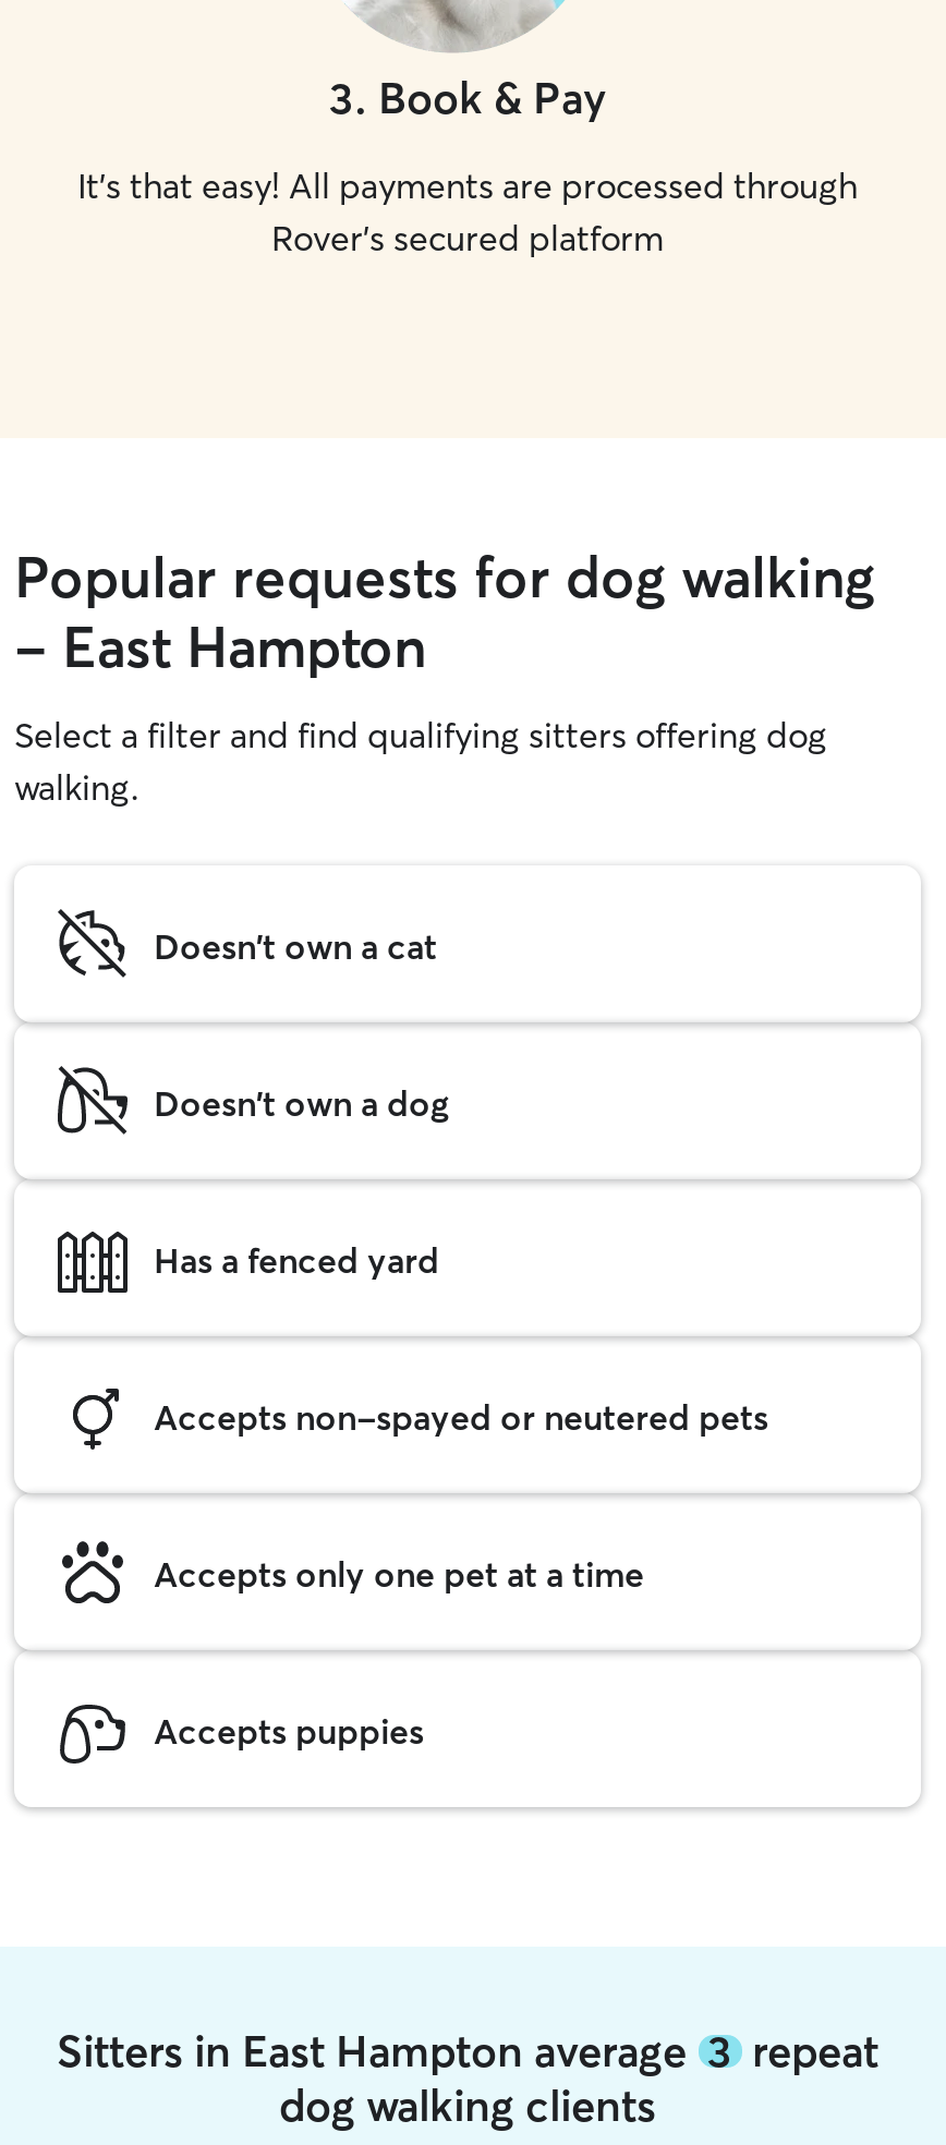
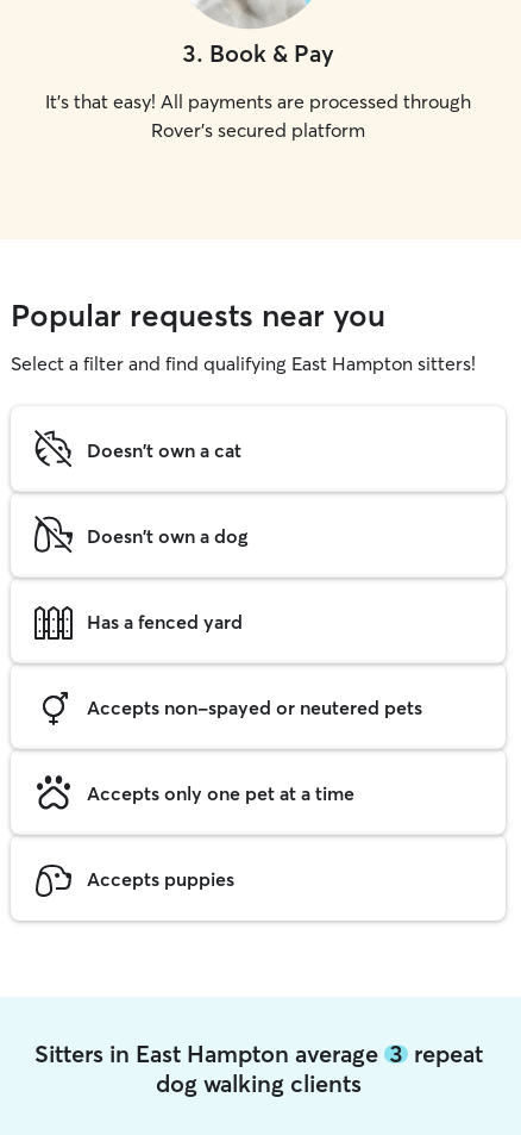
- Popular requests for dog walking
- - East Hampton
- Select a filter and find qualifying sitters offering dog
- walking.
+ Popular requests near you
+ Select a filter and find qualifying East Hampton sitters!
